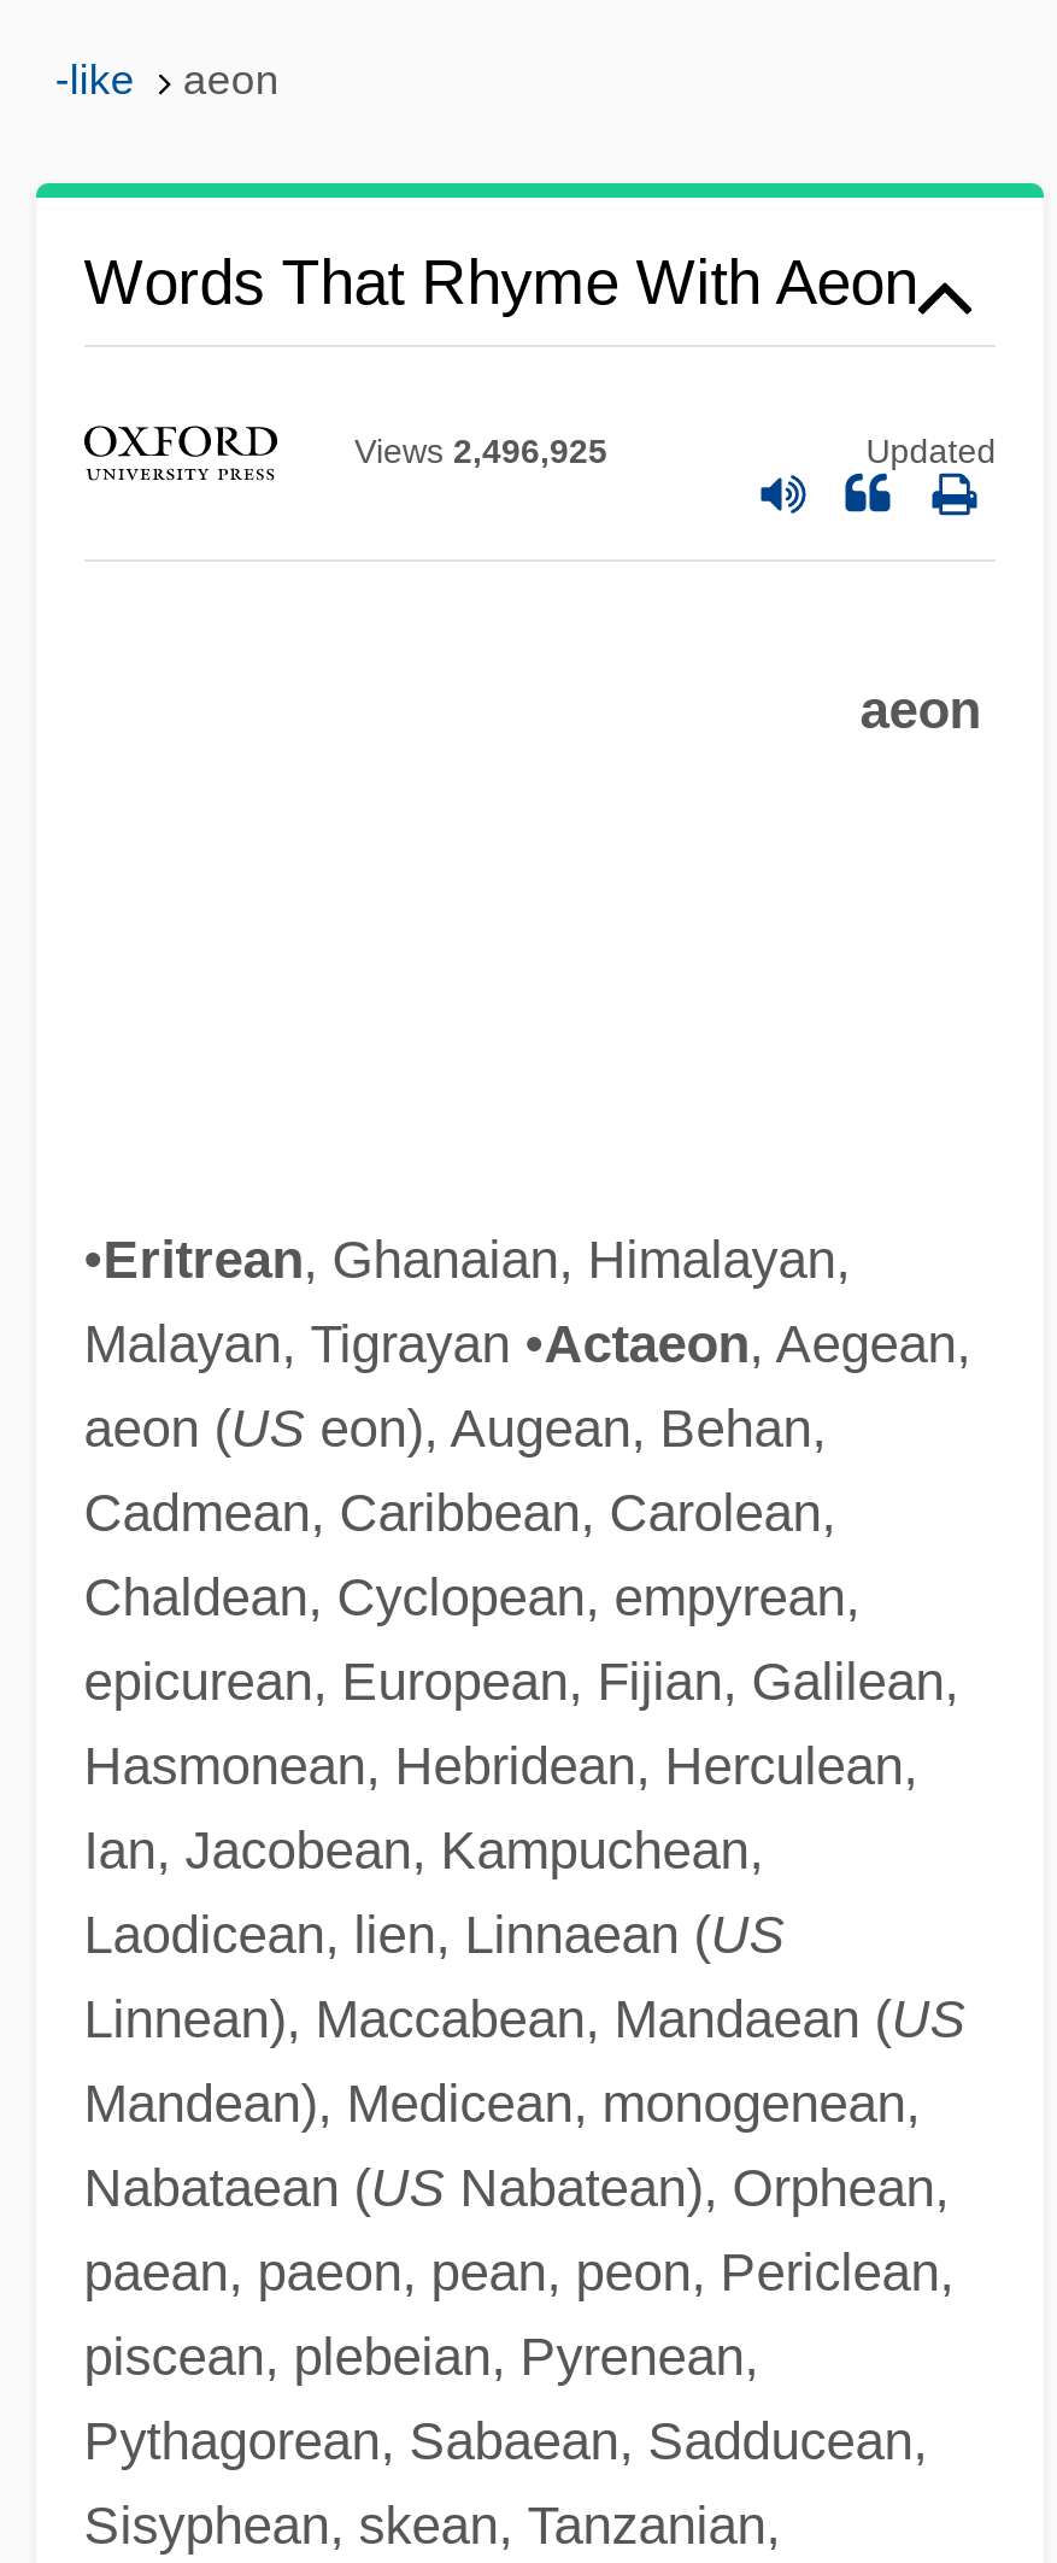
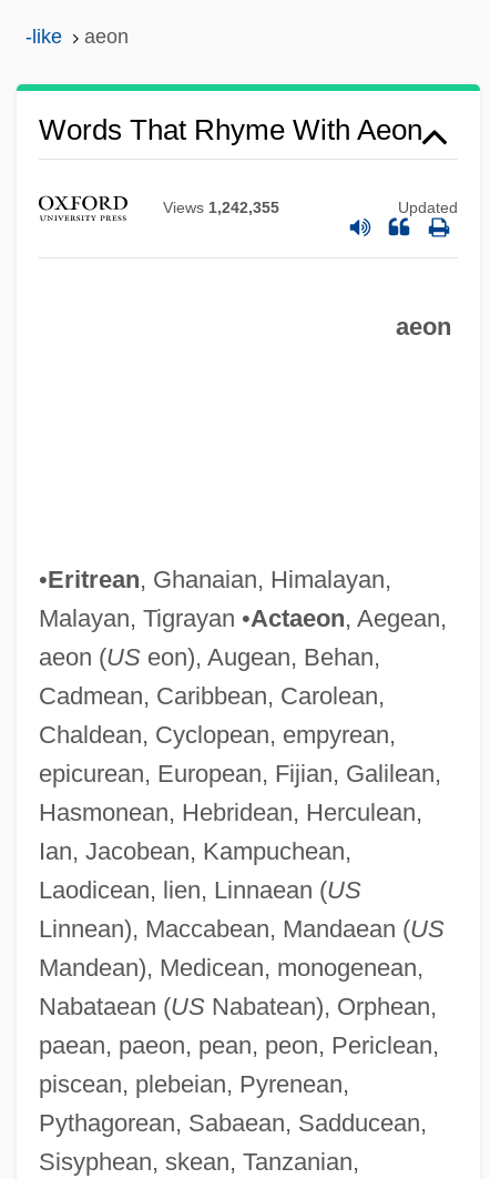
- Views 2,496,925
+ Views 1,242,355
